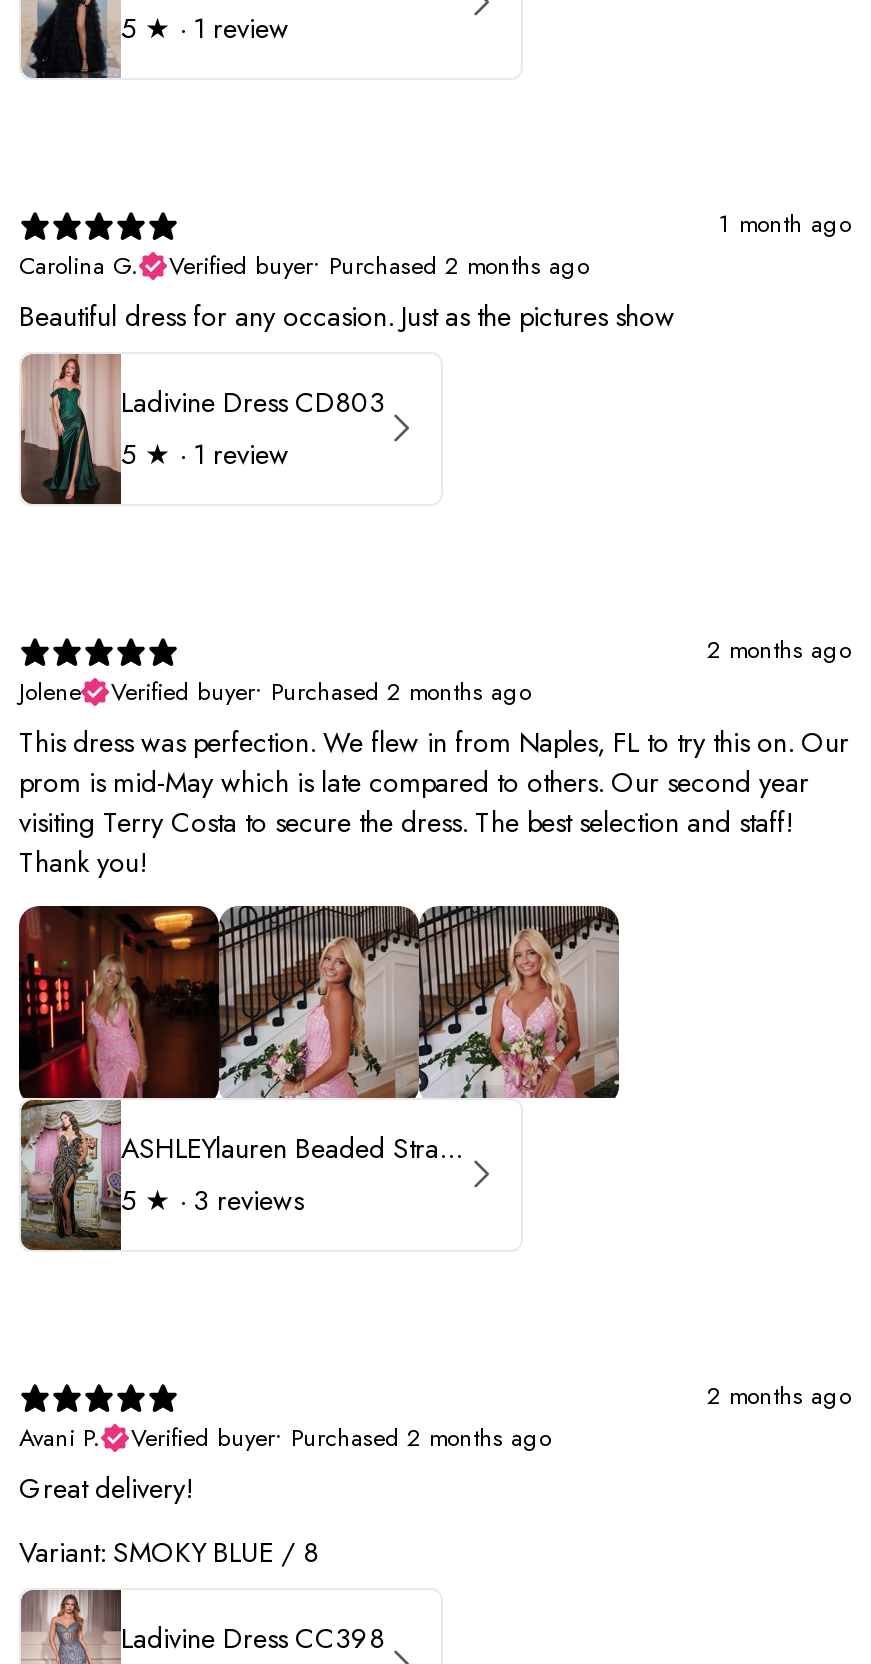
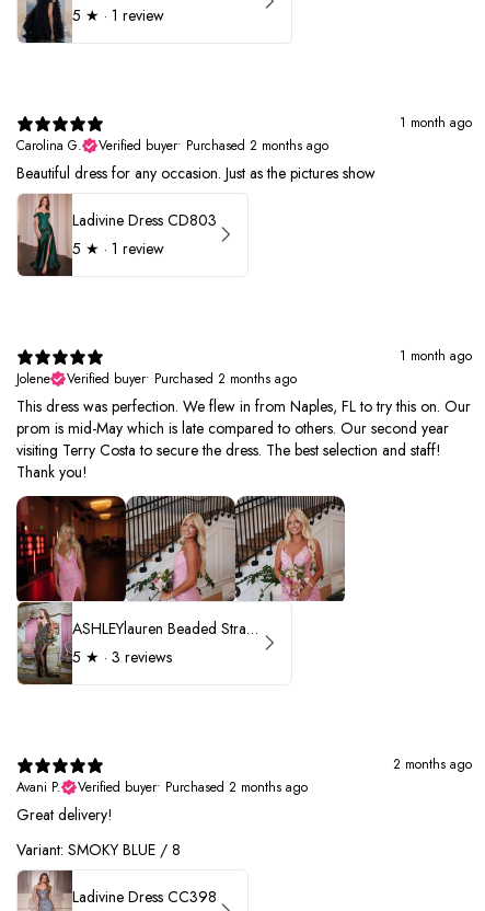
- 2 months ago
+ 1 month ago
